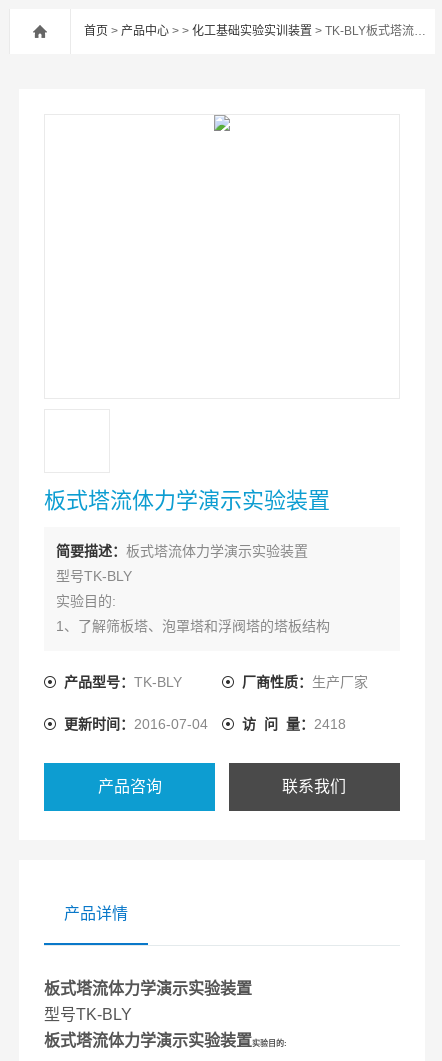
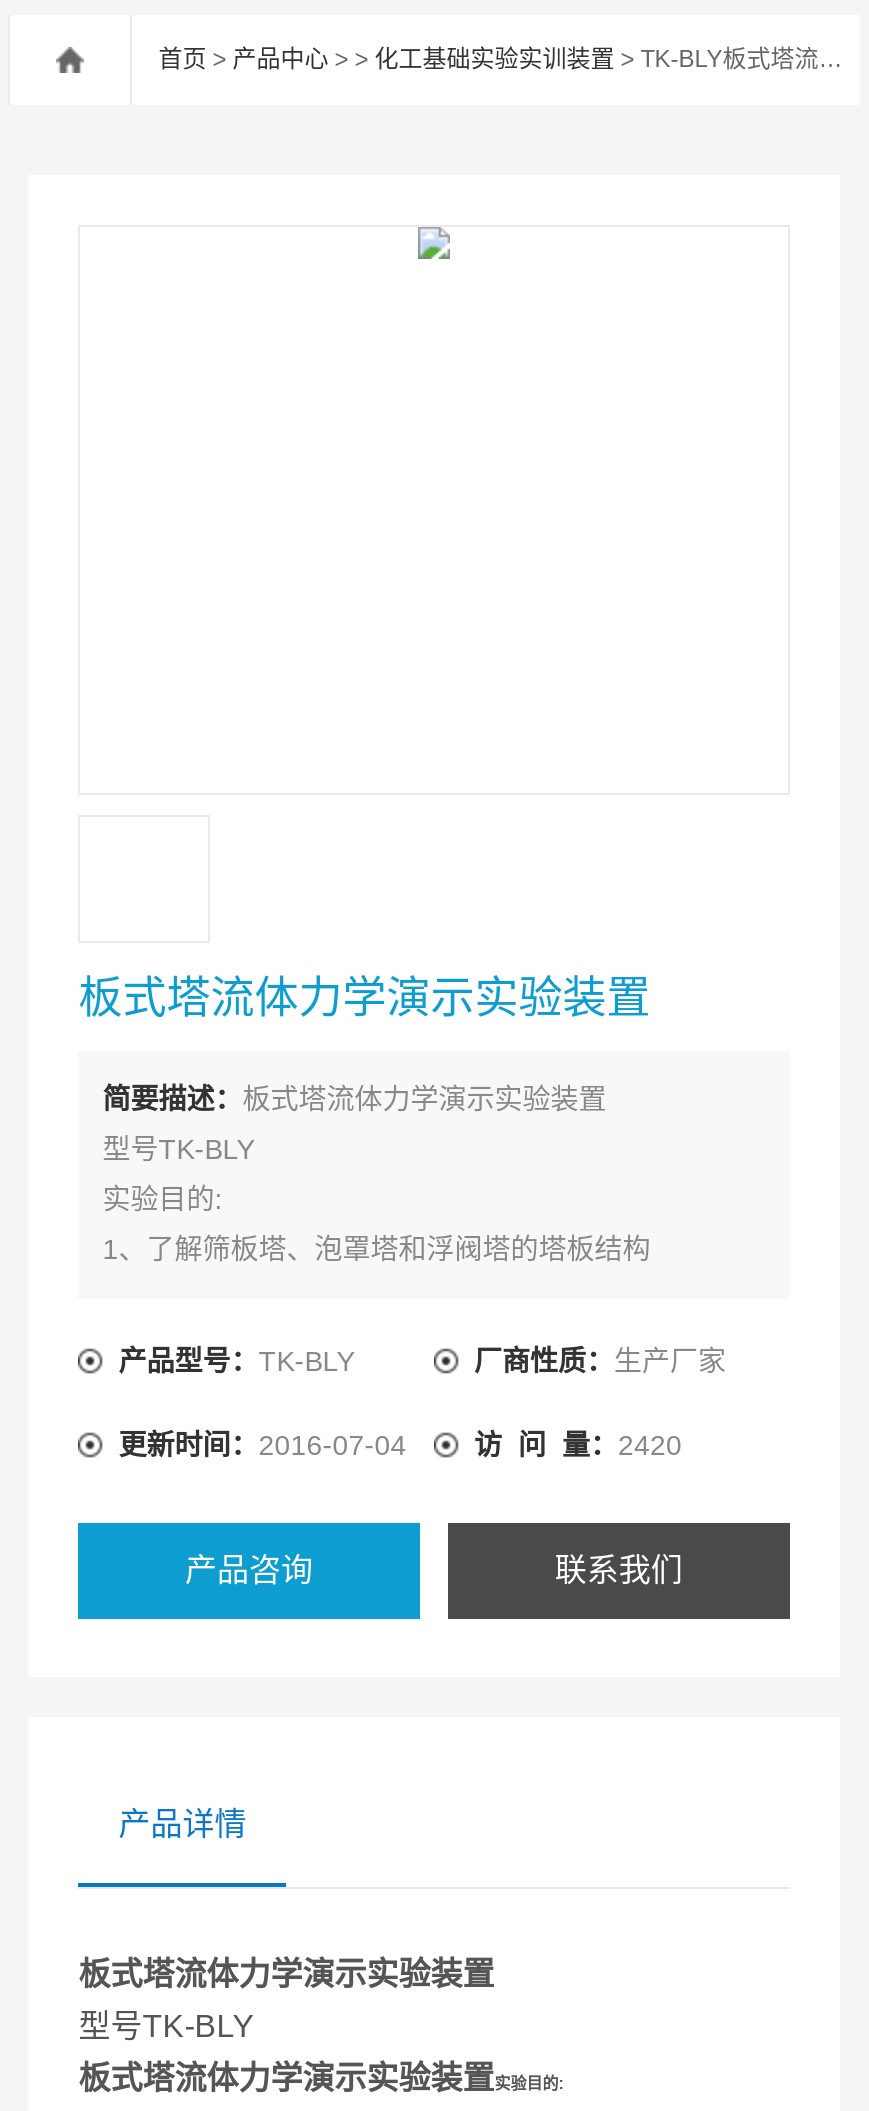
- 访 问 量：2418
+ 访 问 量：2420
